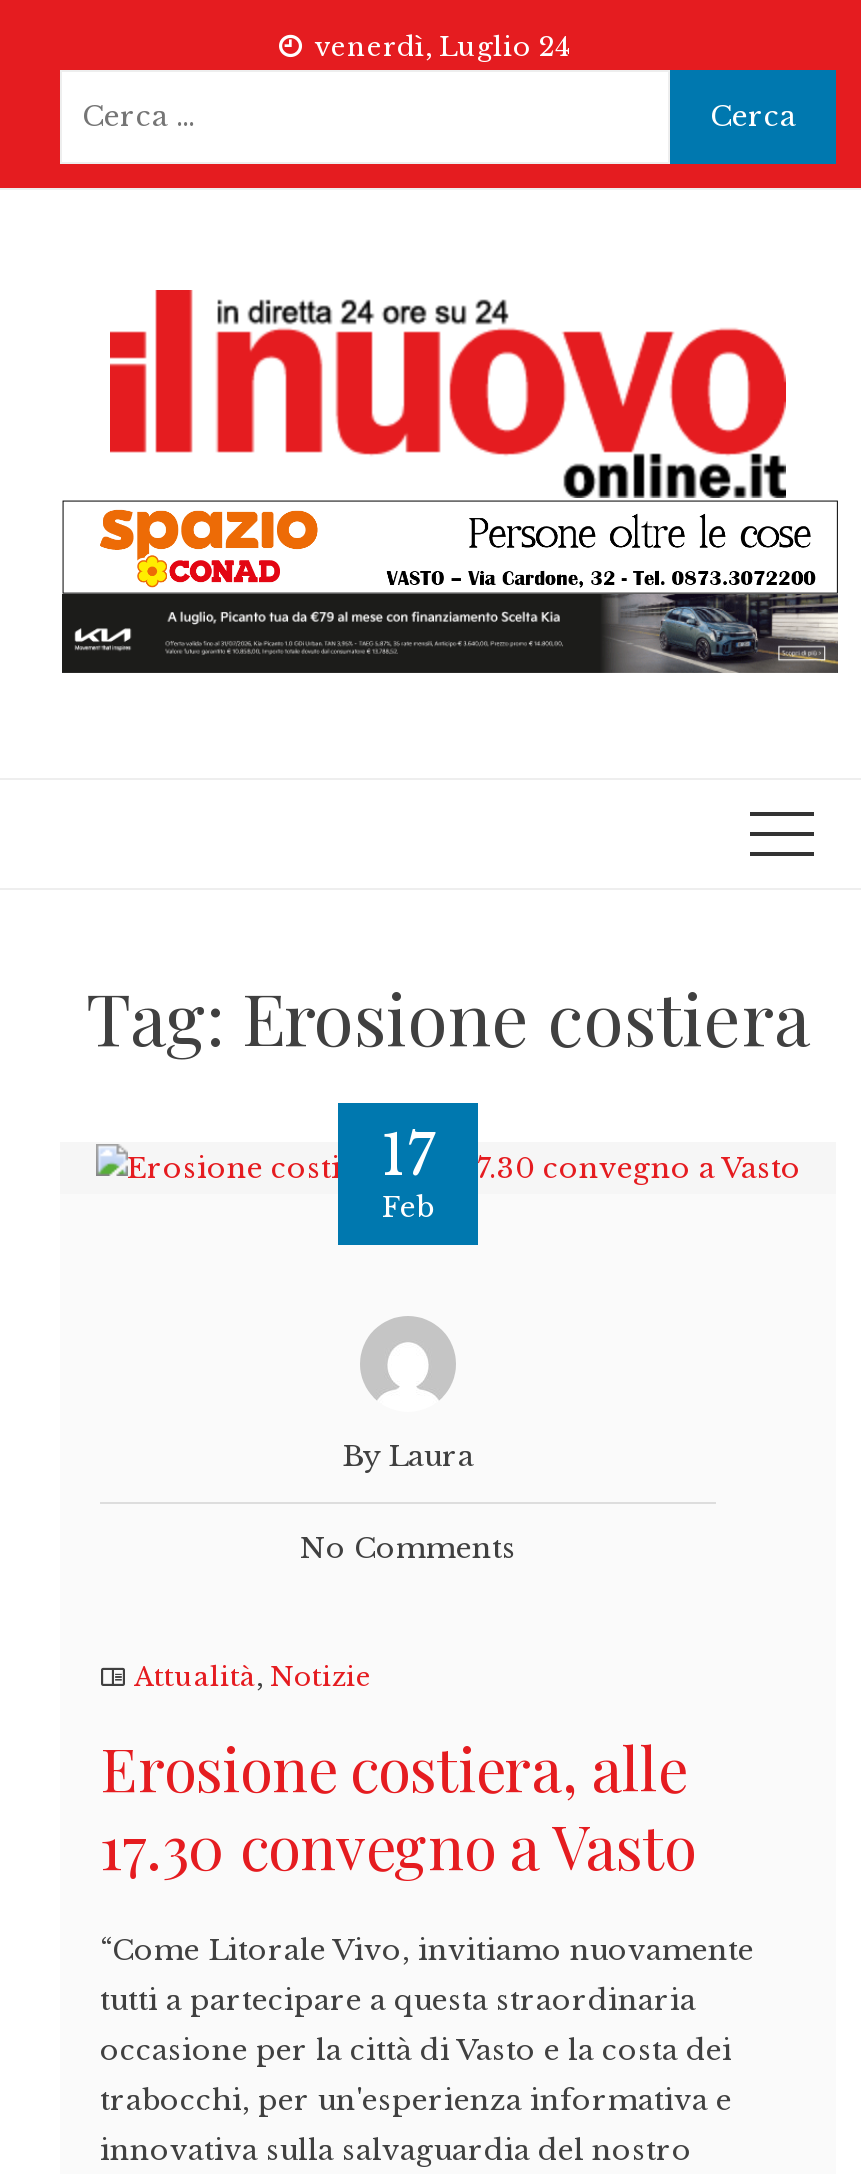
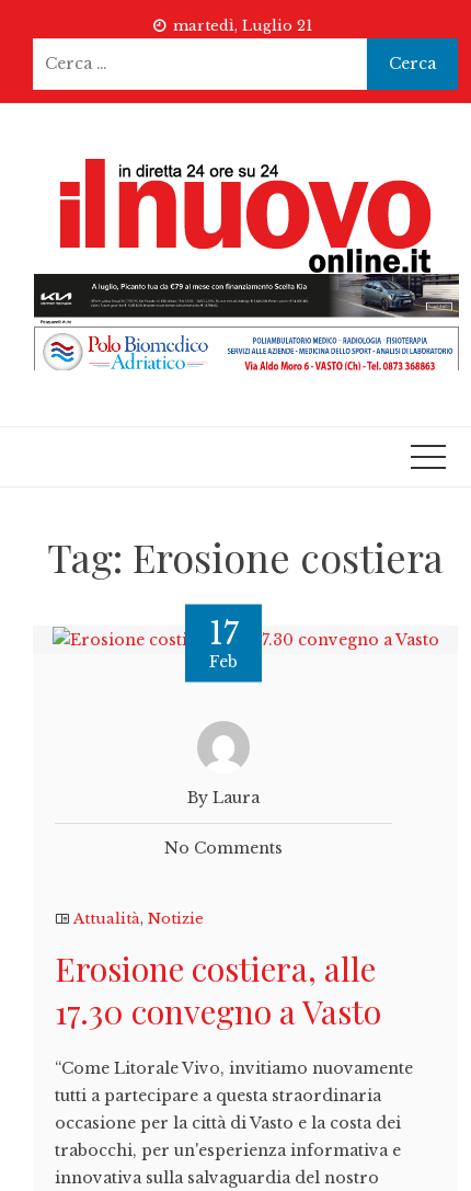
- venerdì, Luglio 24
+ martedì, Luglio 21

- [image]
+ [image]
